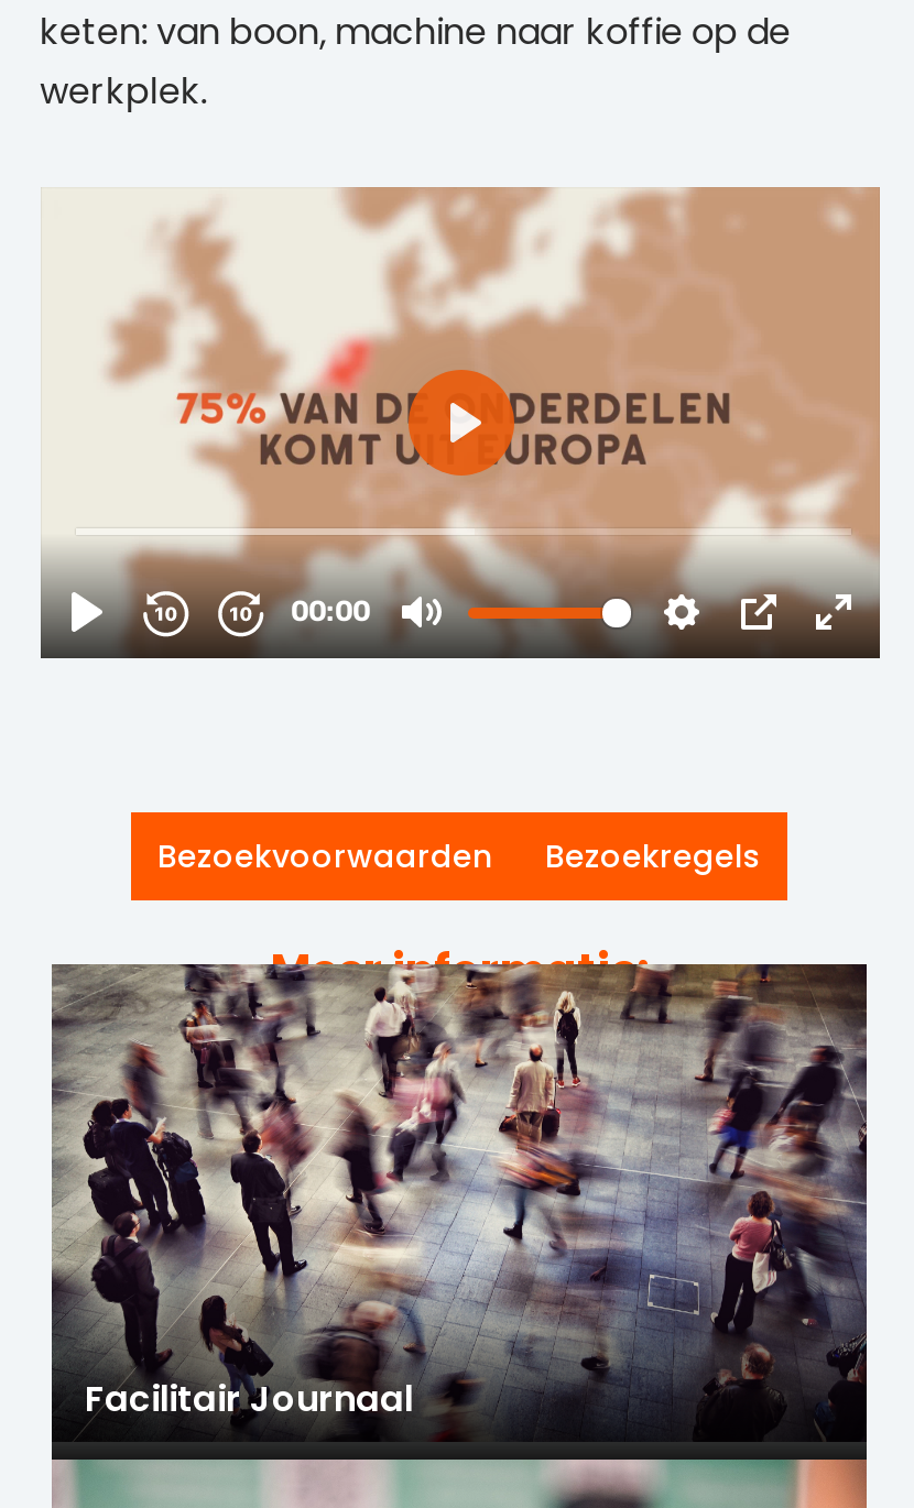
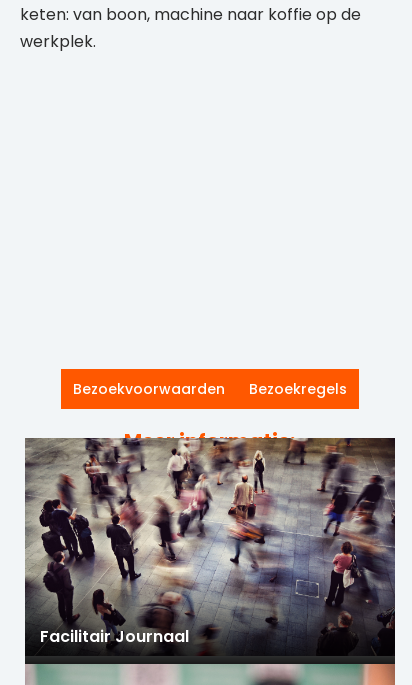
- [image]
